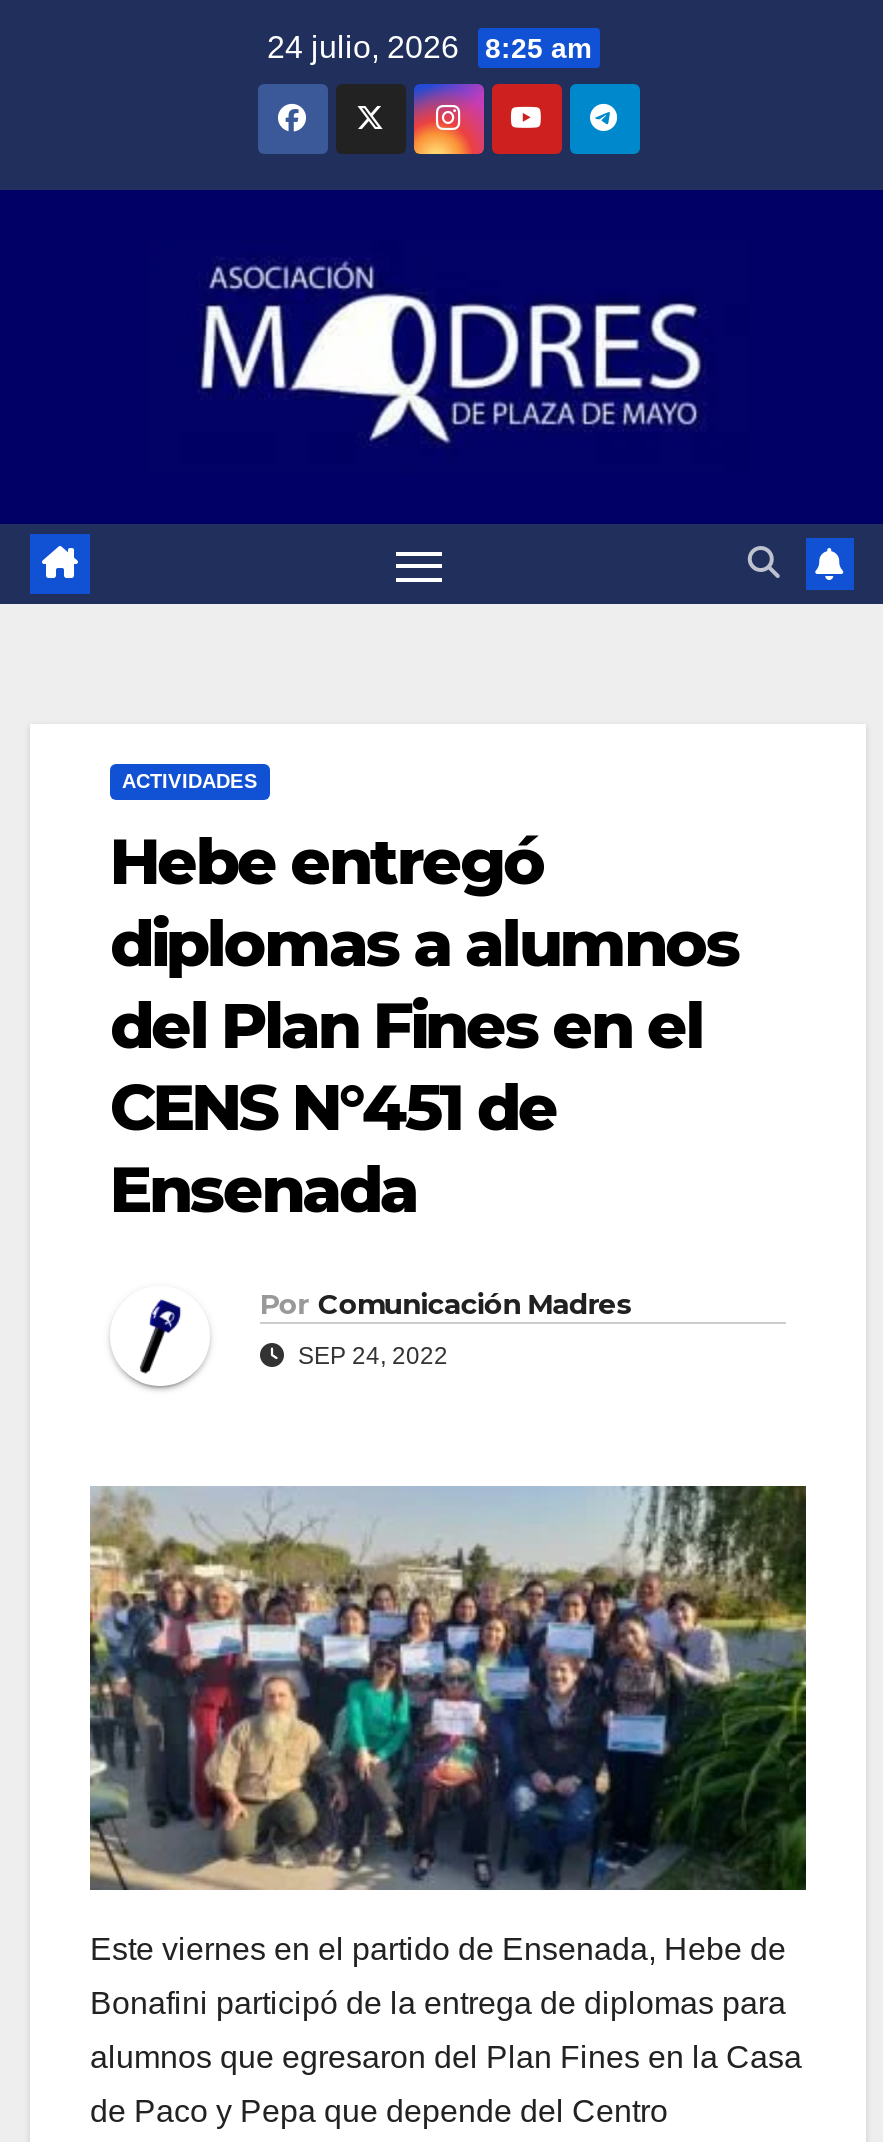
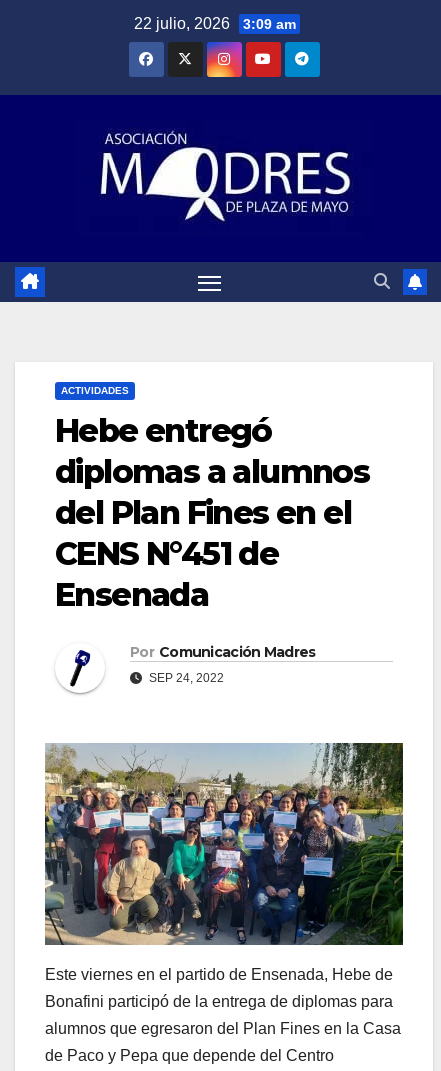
- 24 julio, 2026 8:25 am
+ 22 julio, 2026 3:09 am
